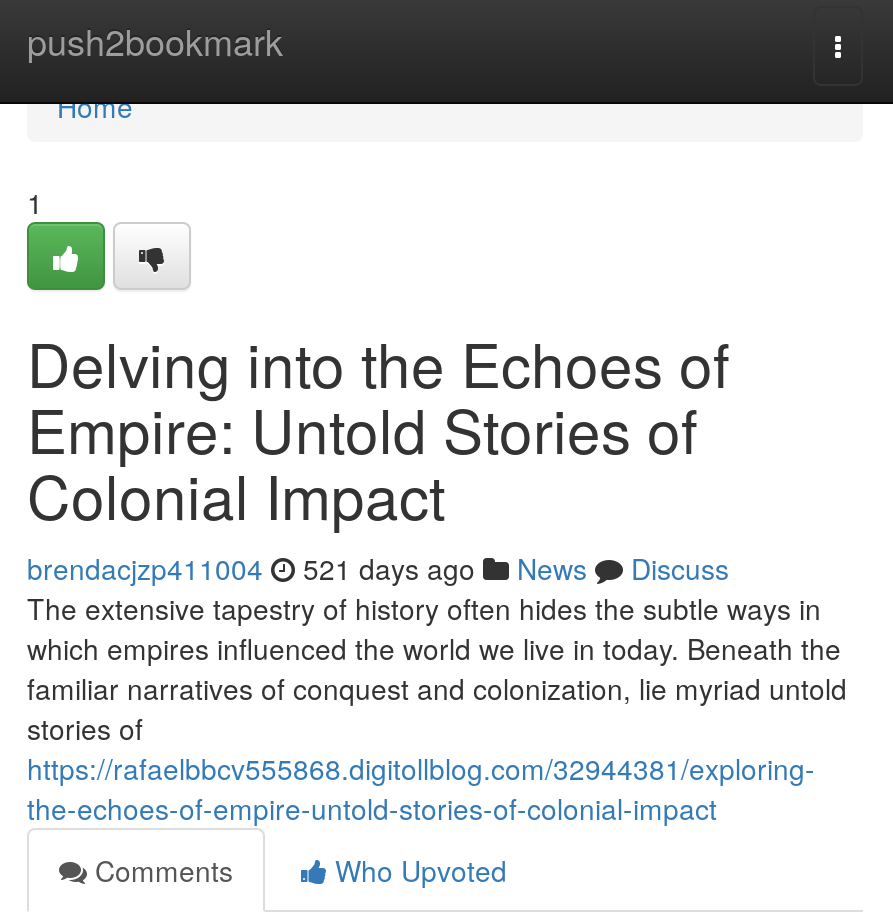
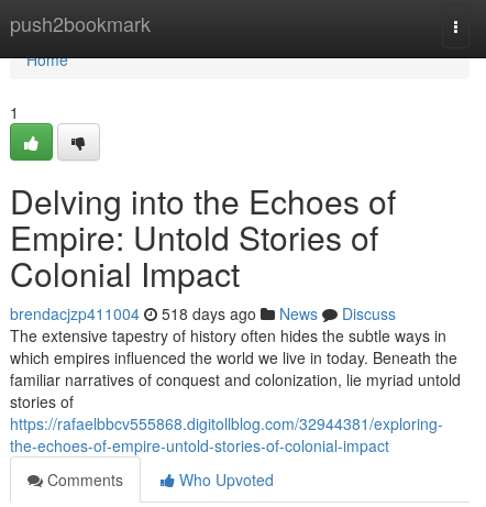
- brendacjzp411004 521 days ago News Discuss
+ brendacjzp411004 518 days ago News Discuss
